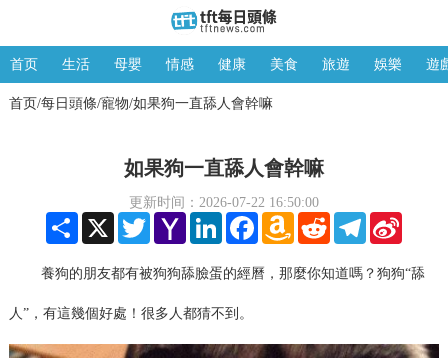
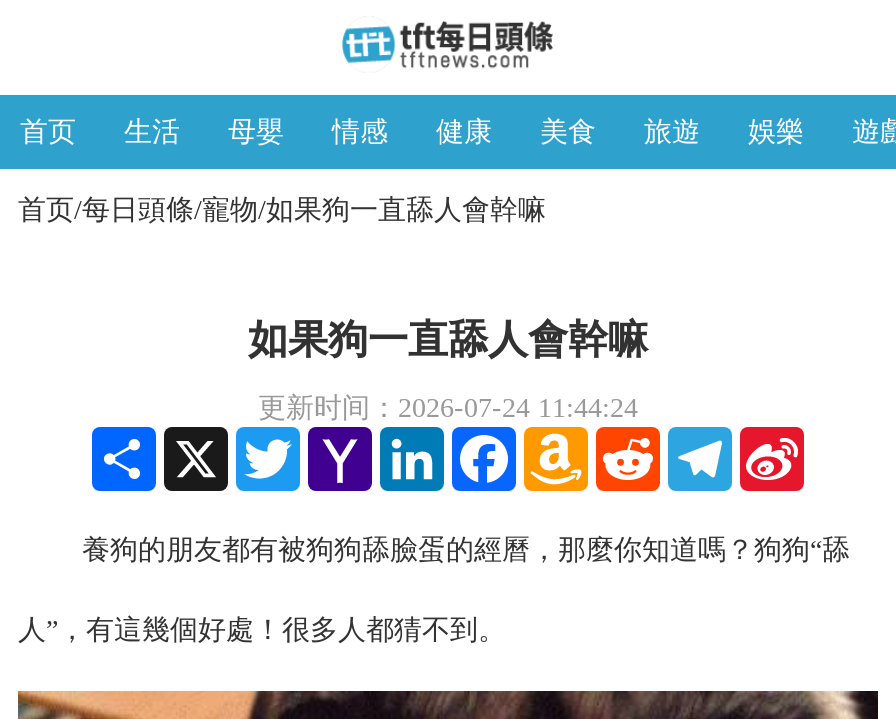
- 更新时间：2026-07-22 16:50:00
+ 更新时间：2026-07-24 11:44:24
